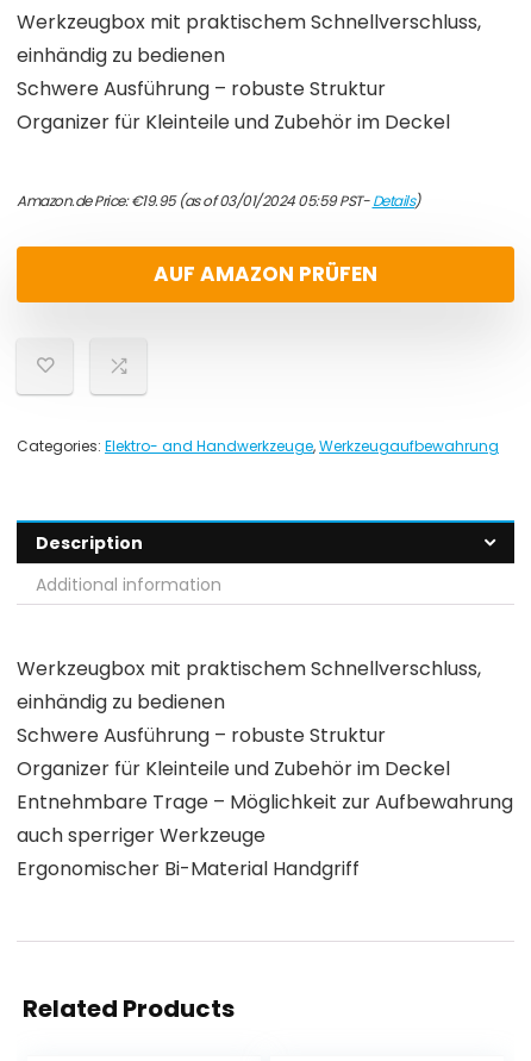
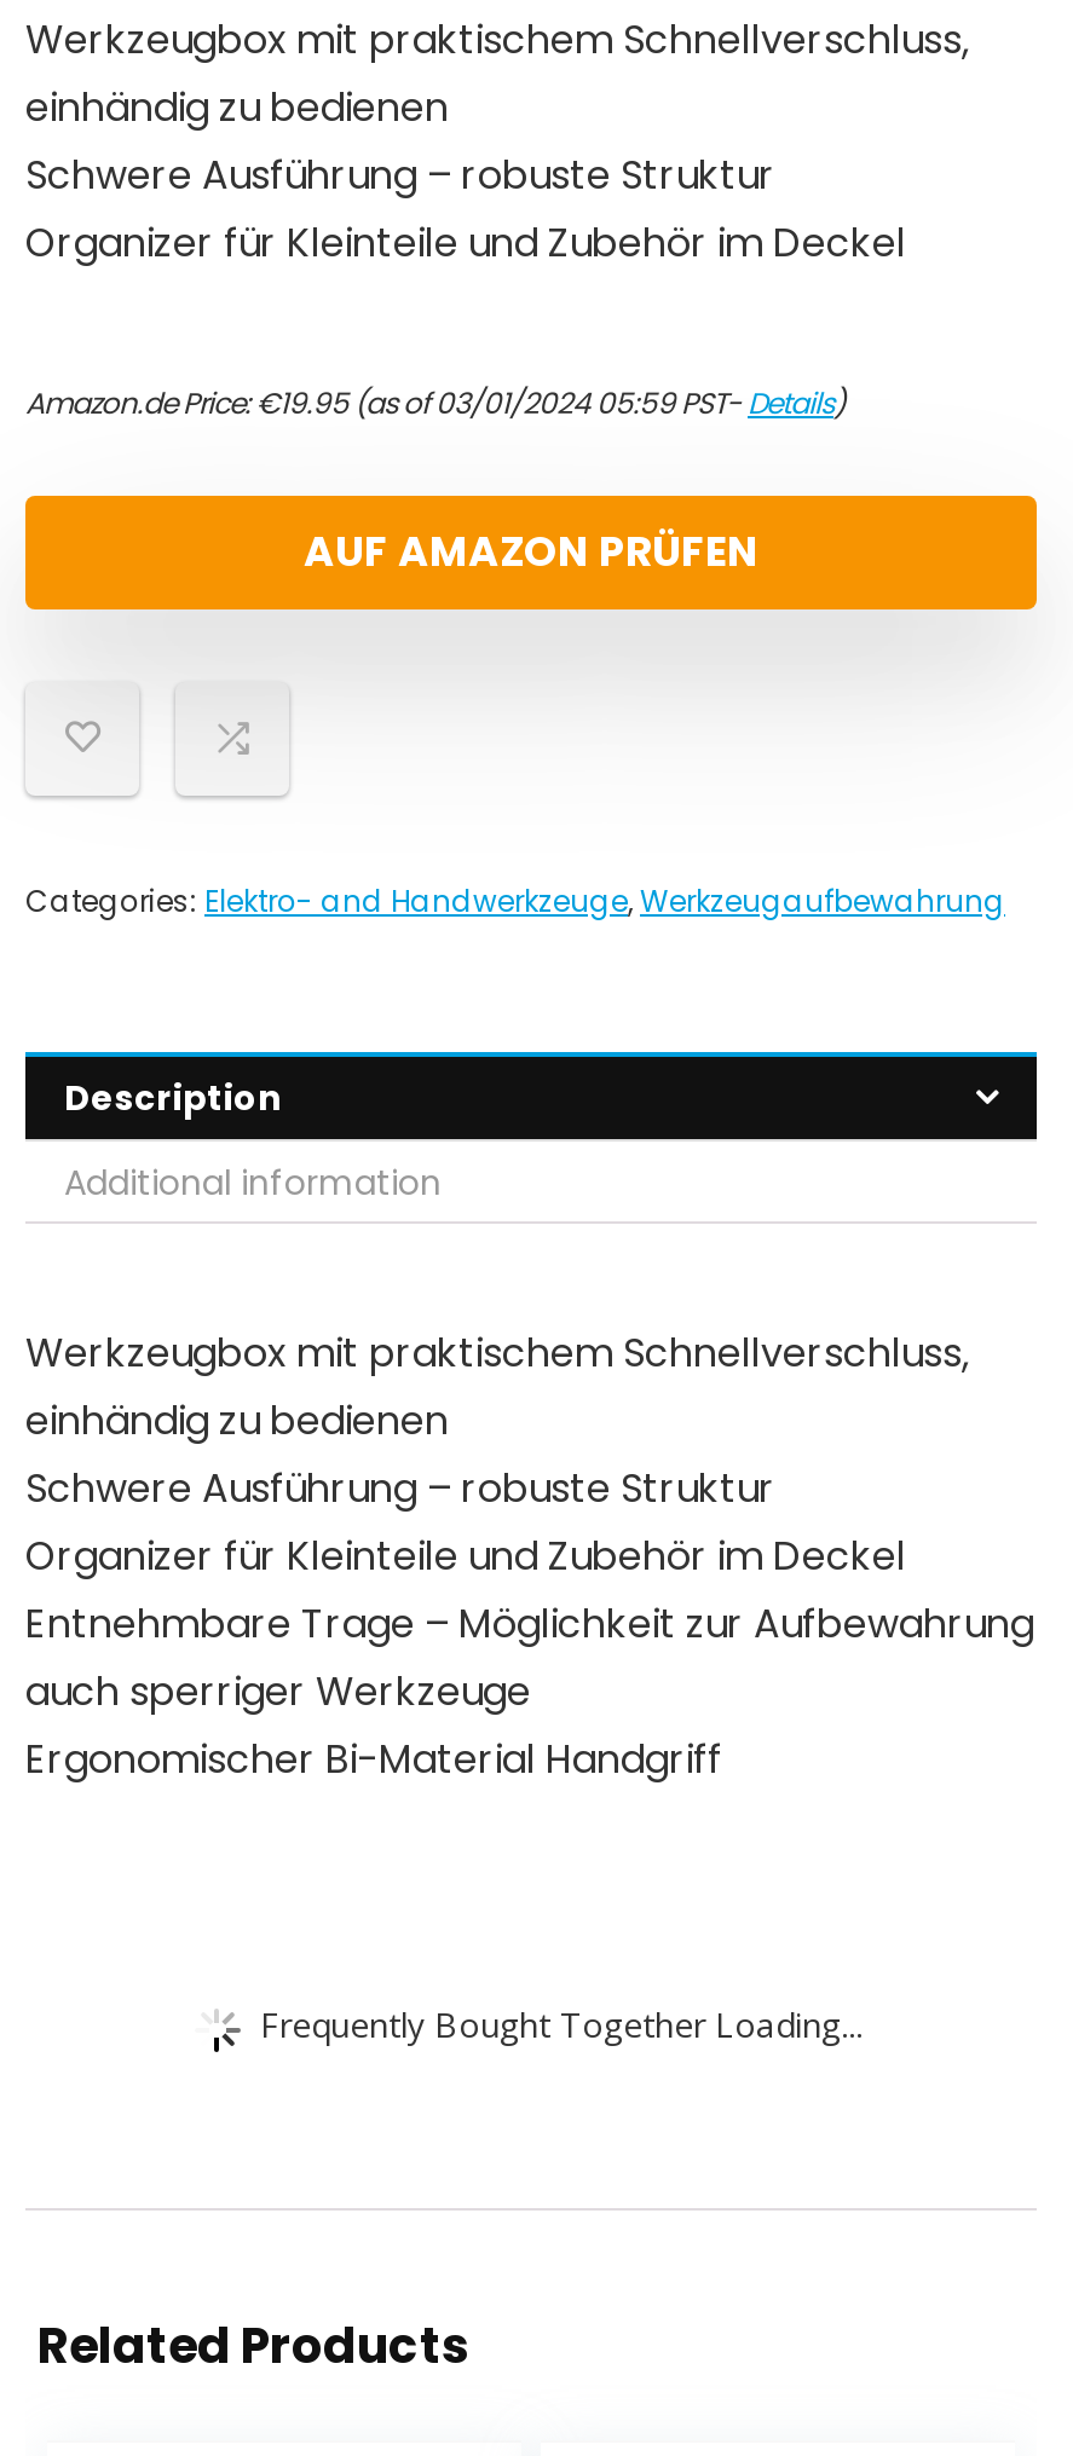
+ Frequently Bought Together Loading...
